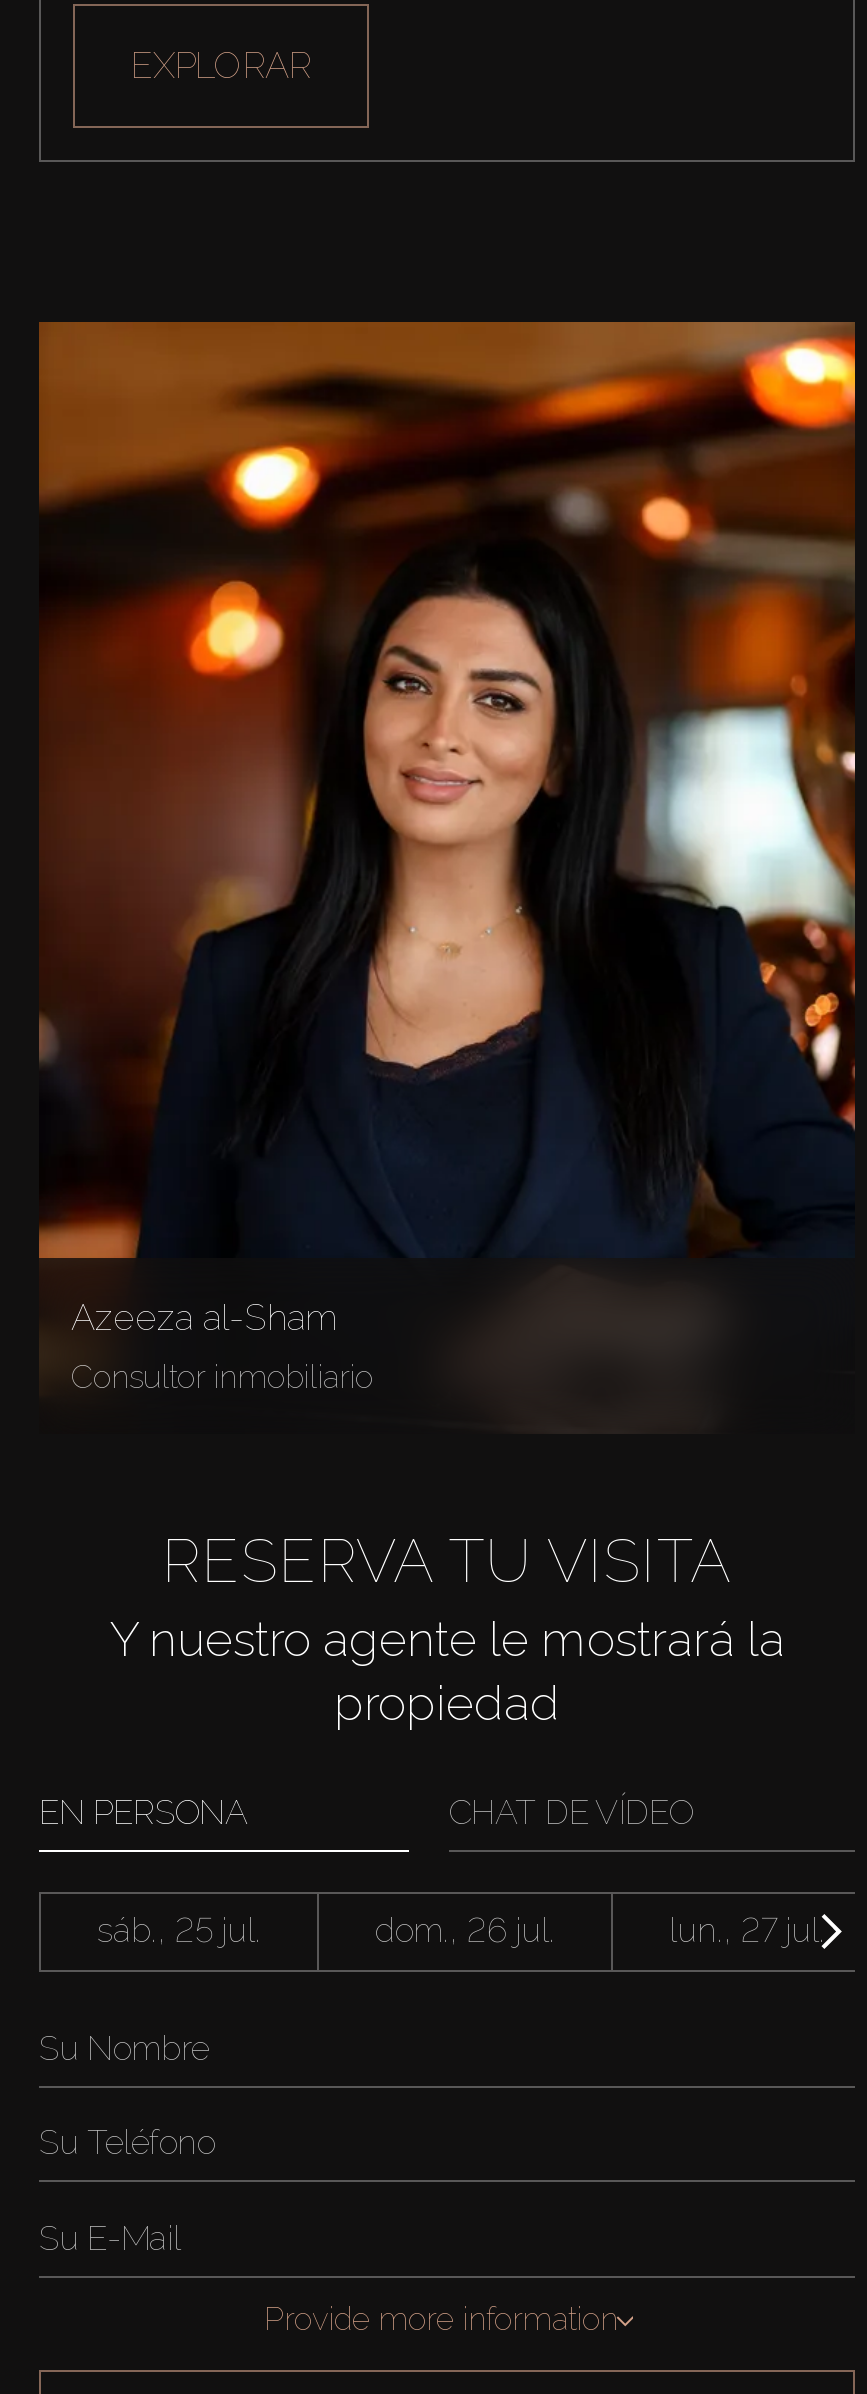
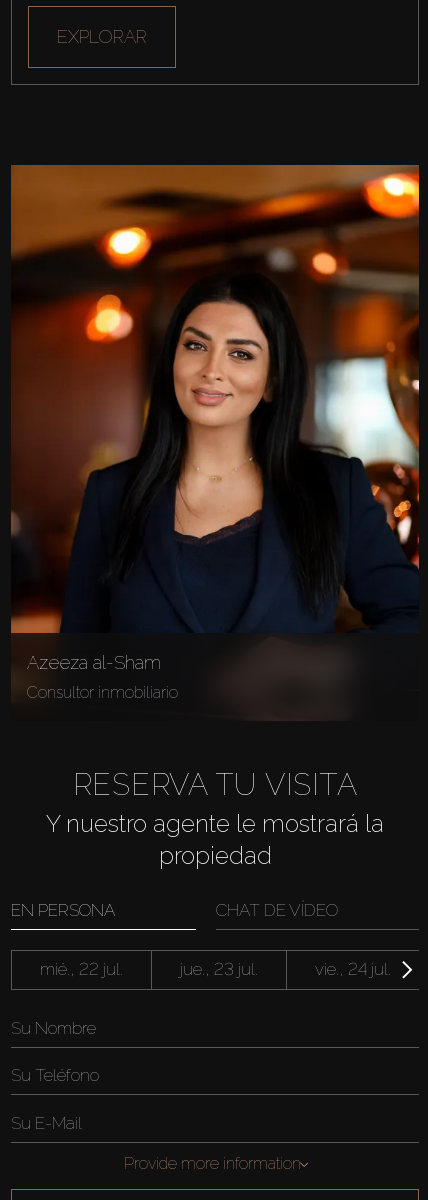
- sáb., 25 jul.
+ mié., 22 jul.

- dom., 26 jul.
+ jue., 23 jul.

- lun., 27 jul.
+ vie., 24 jul.
